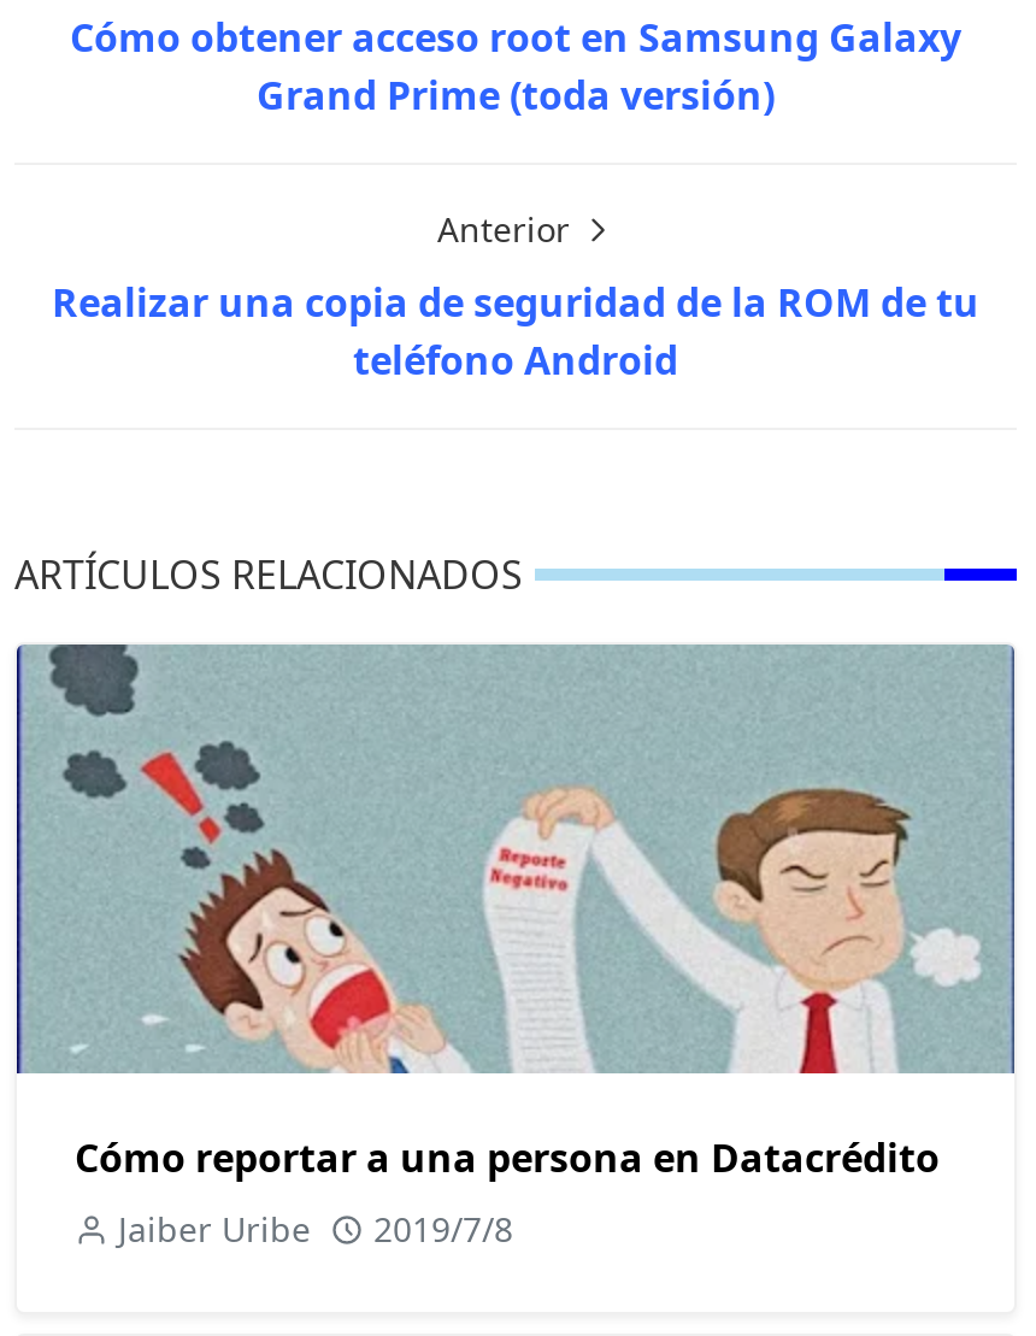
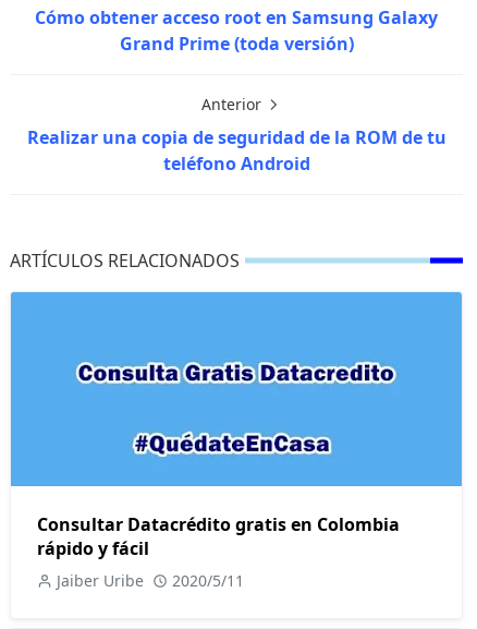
- [image]
- Cómo reportar a una persona en Datacrédito
+ [image]
+ Consultar Datacrédito gratis en Colombia
+ rápido y fácil

- Jaiber Uribe 2019/7/8
+ Jaiber Uribe 2020/5/11
